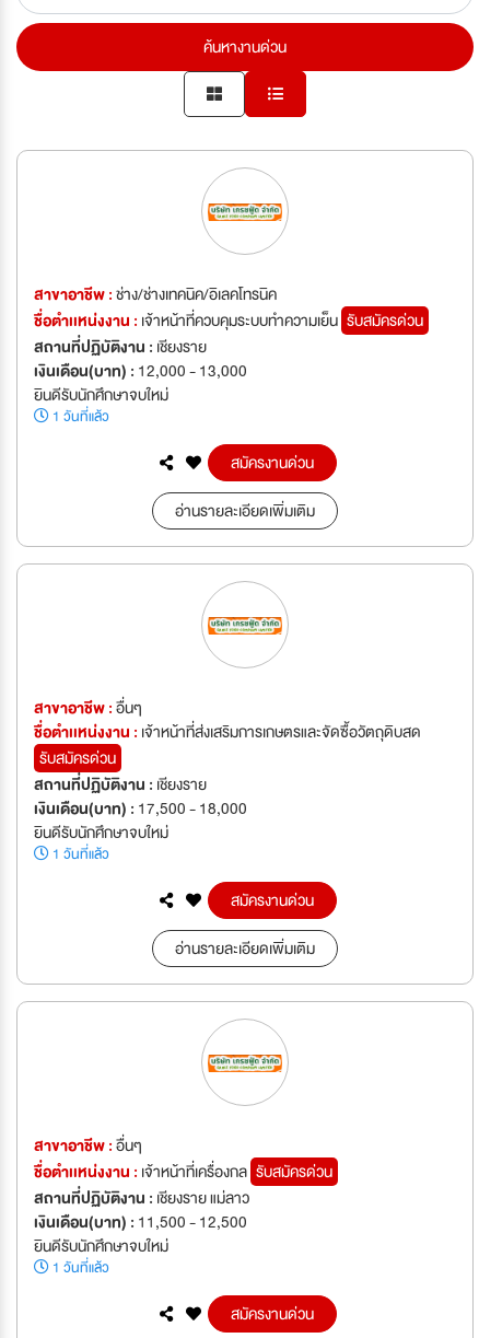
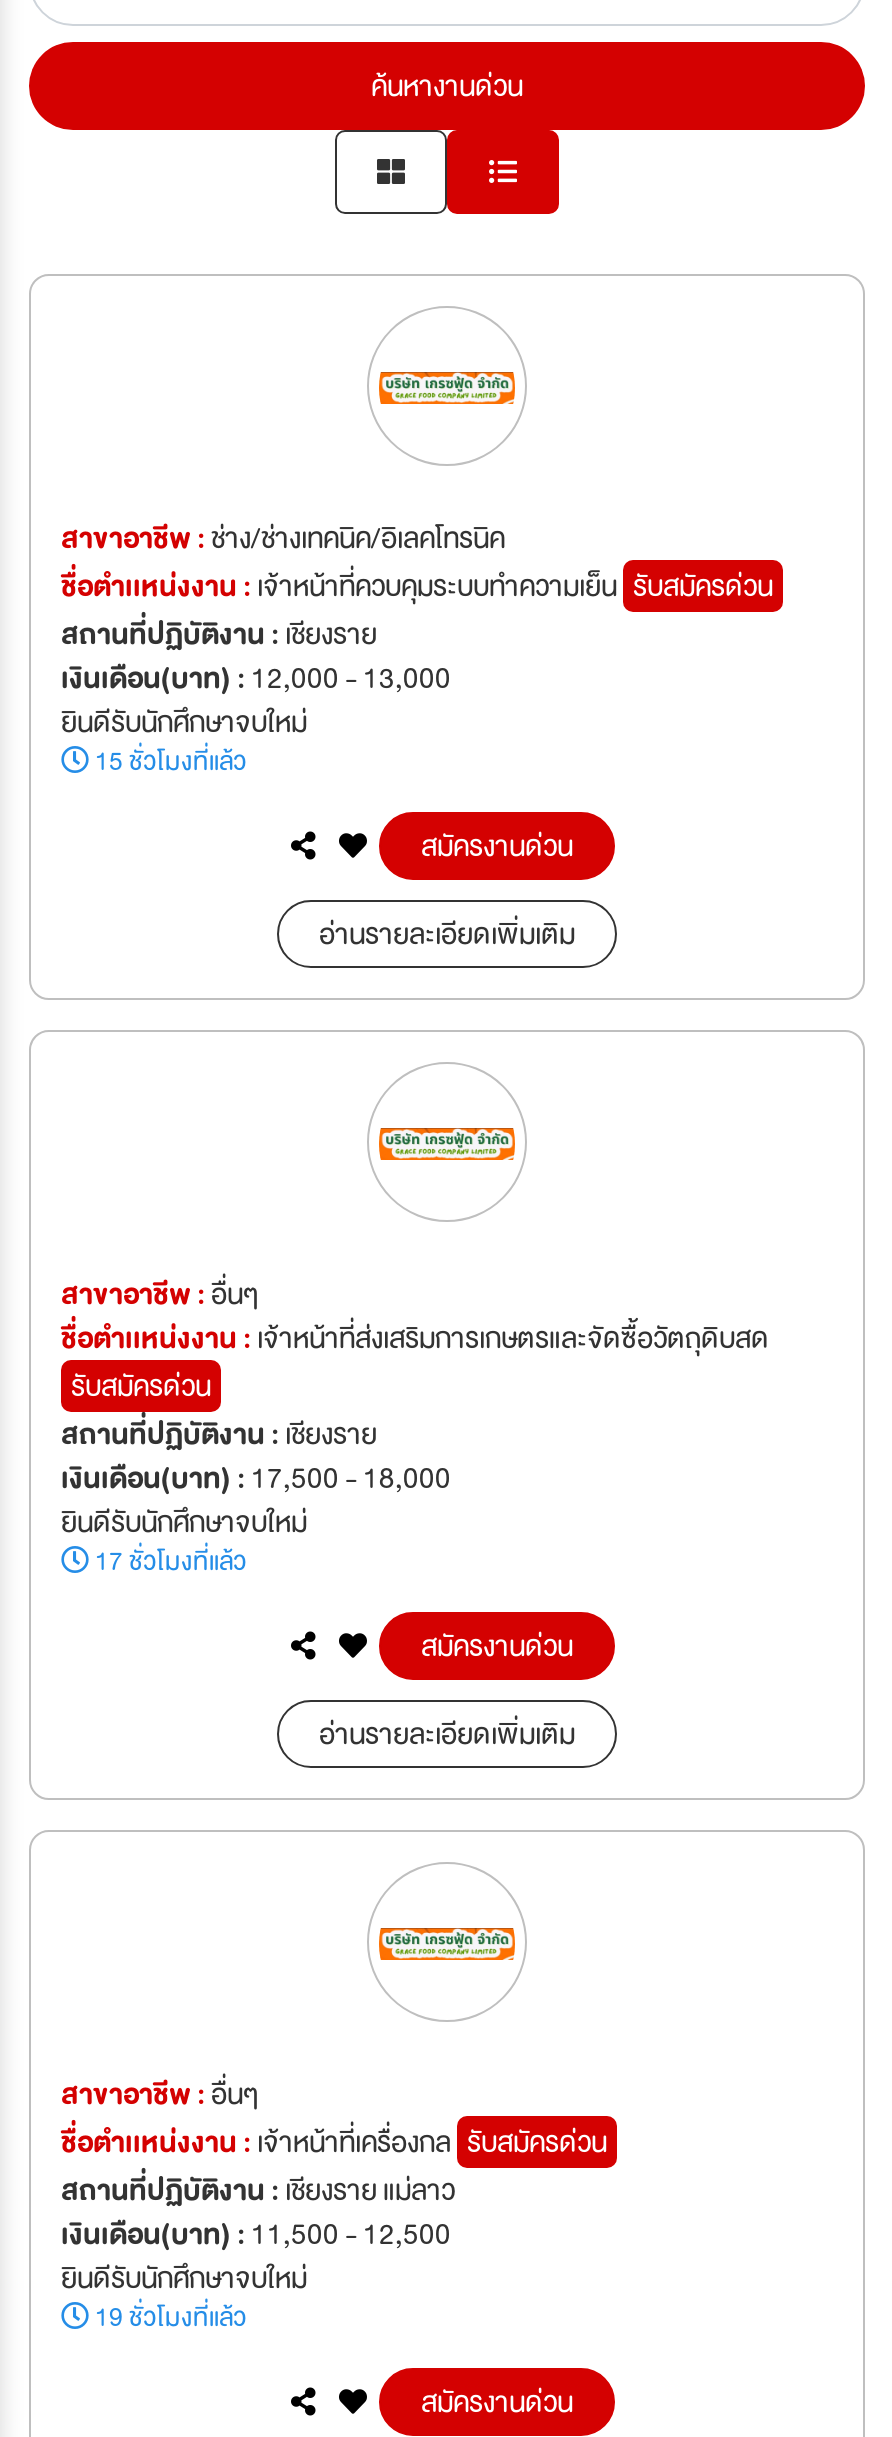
- 1 วันที่แล้ว
+ 15 ชั่วโมงที่แล้ว

- 1 วันที่แล้ว
+ 17 ชั่วโมงที่แล้ว

- 1 วันที่แล้ว
+ 19 ชั่วโมงที่แล้ว
